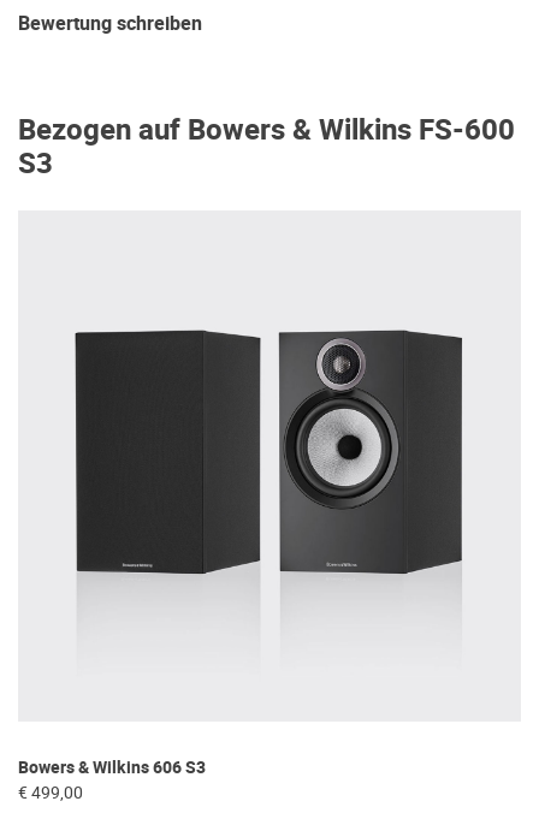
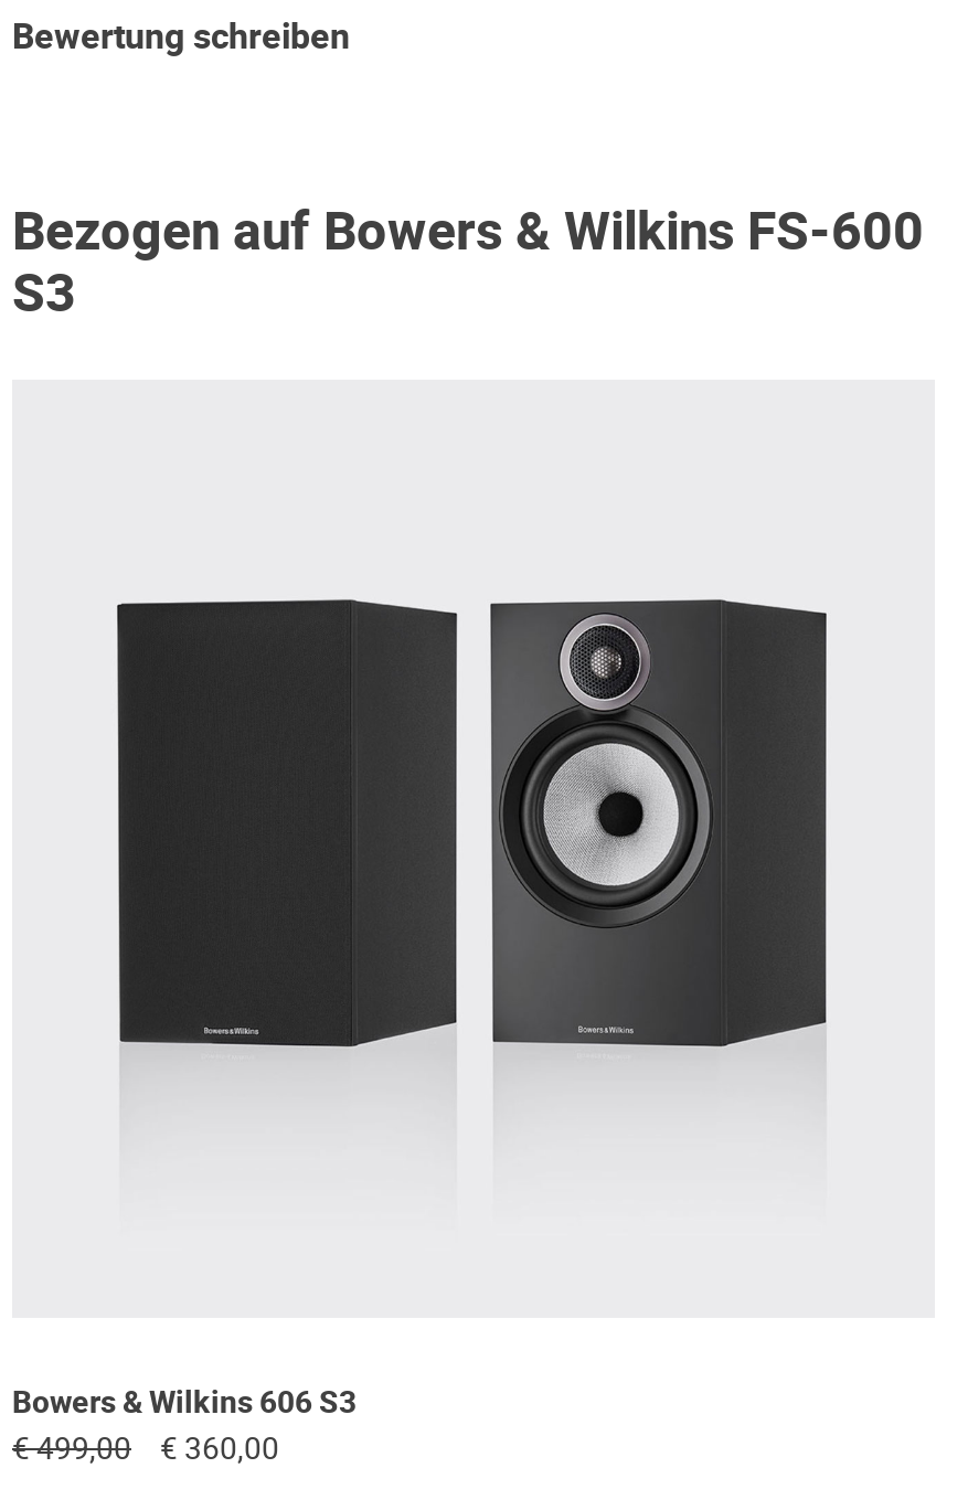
+ € 360,00
